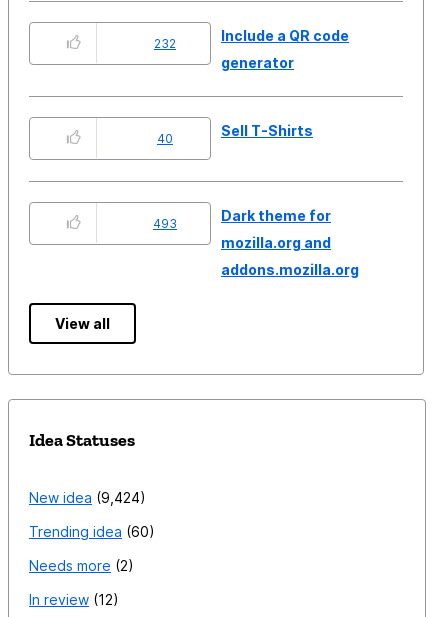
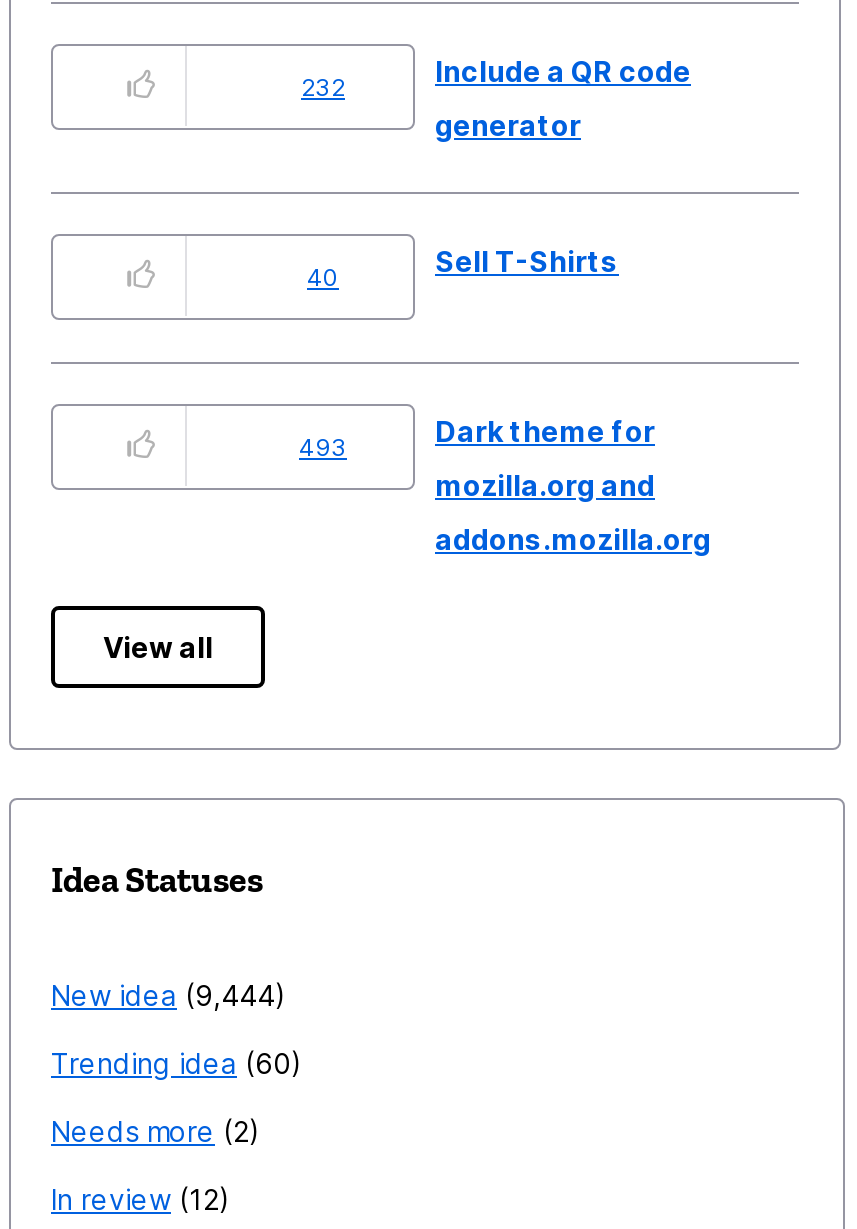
- New idea 9,424
+ New idea 9,444
